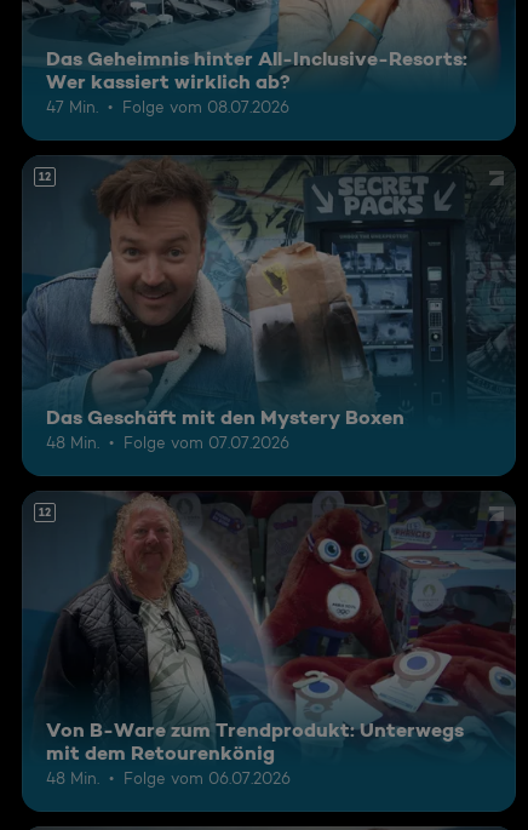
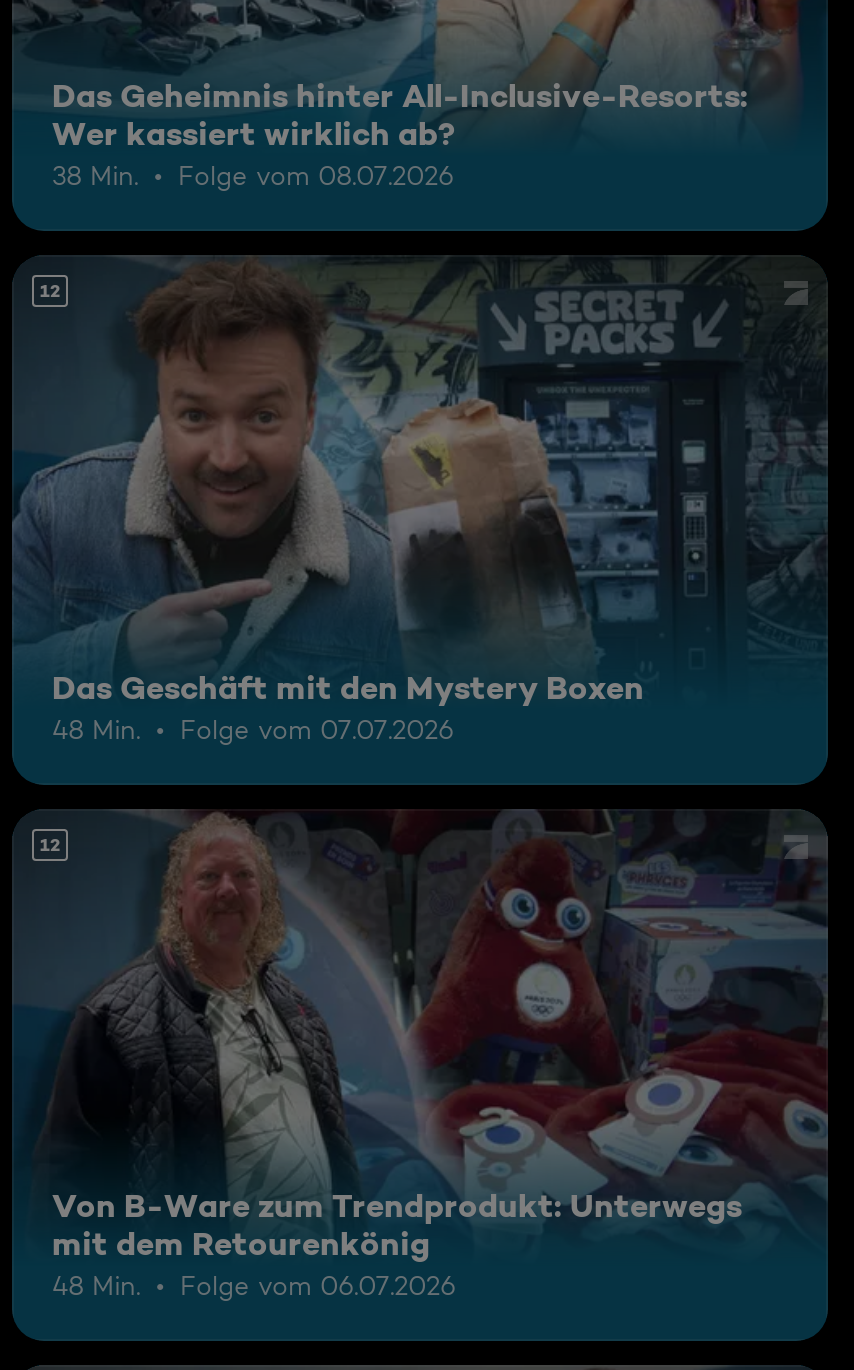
- 47 Min. Folge vom 08.07.2026
+ 38 Min. Folge vom 08.07.2026
